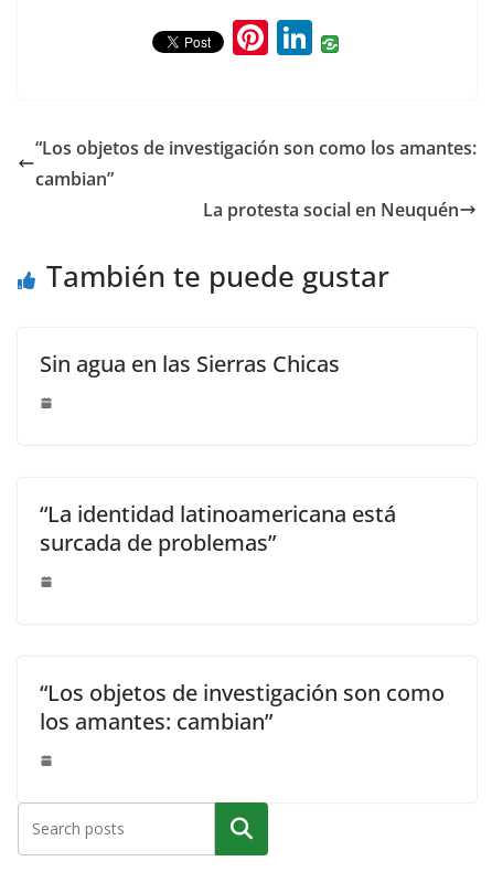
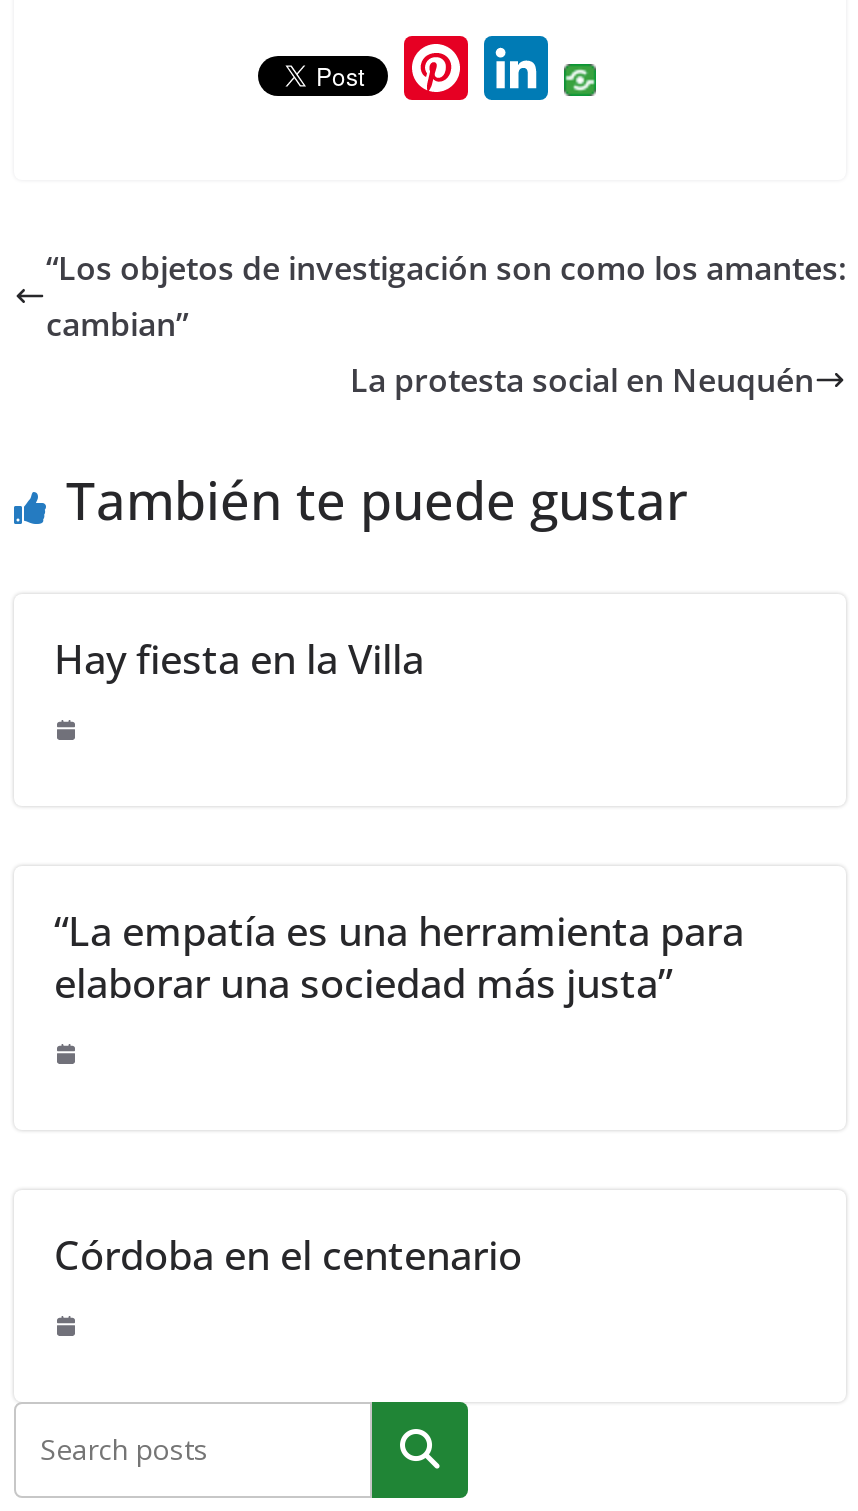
- Sin agua en las Sierras Chicas
+ Hay fiesta en la Villa

- “La identidad latinoamericana está
- surcada de problemas”
+ “La empatía es una herramienta para
+ elaborar una sociedad más justa”

- “Los objetos de investigación son como
- los amantes: cambian”
+ Córdoba en el centenario
